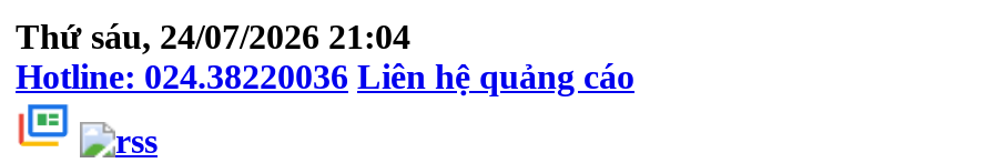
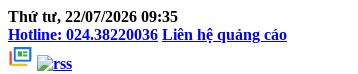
- Thứ sáu, 24/07/2026 21:04
+ Thứ tư, 22/07/2026 09:35
